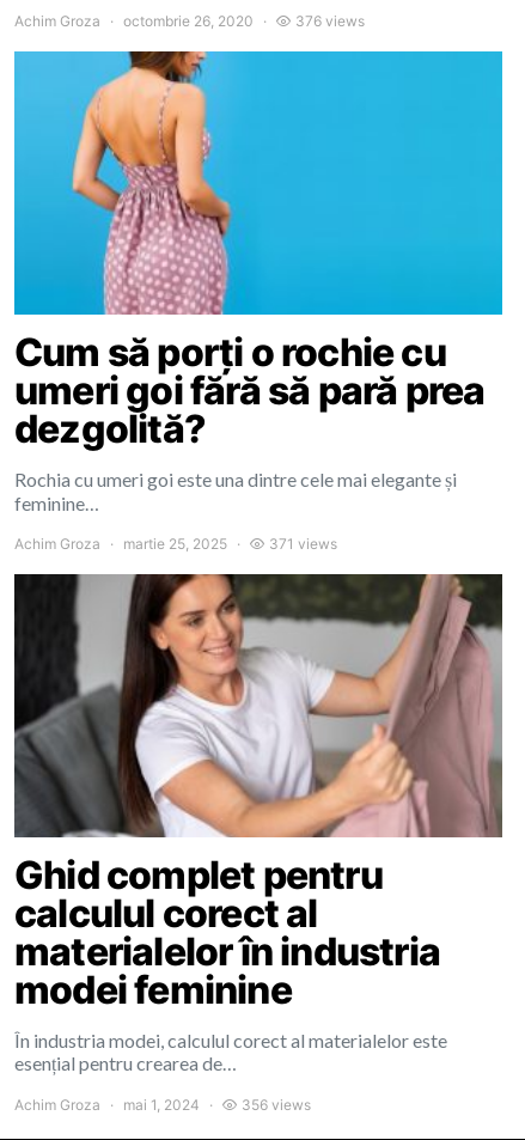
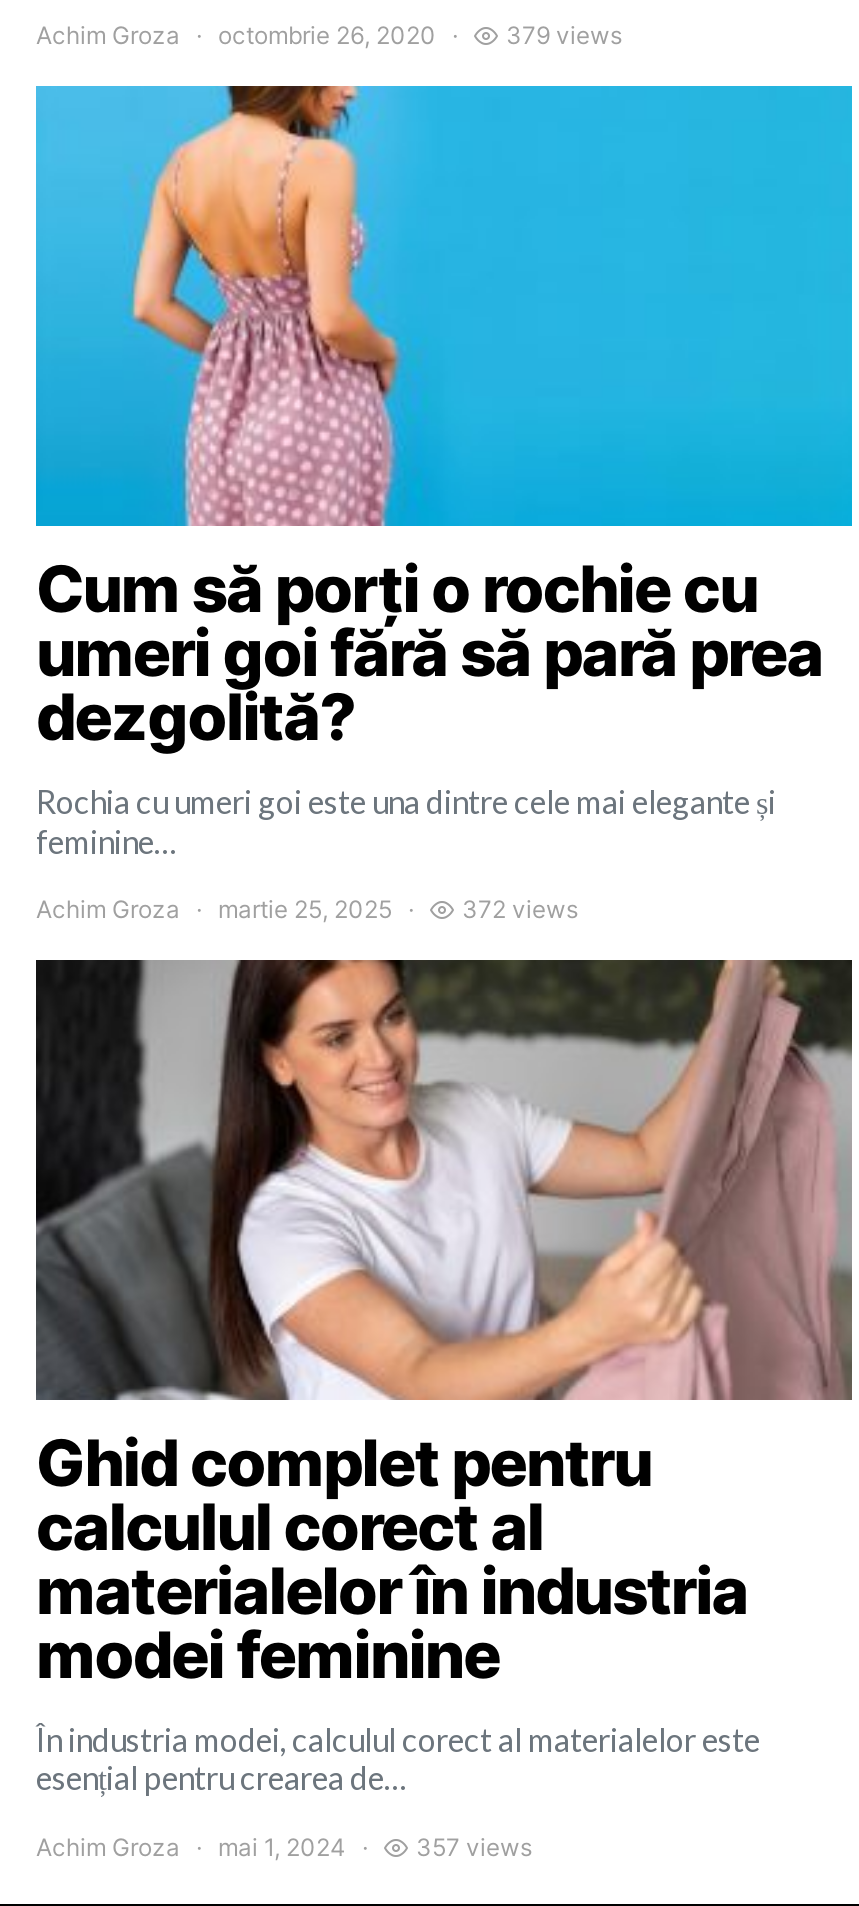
- 376 views
+ 379 views

- 371 views
+ 372 views

- 356 views
+ 357 views
